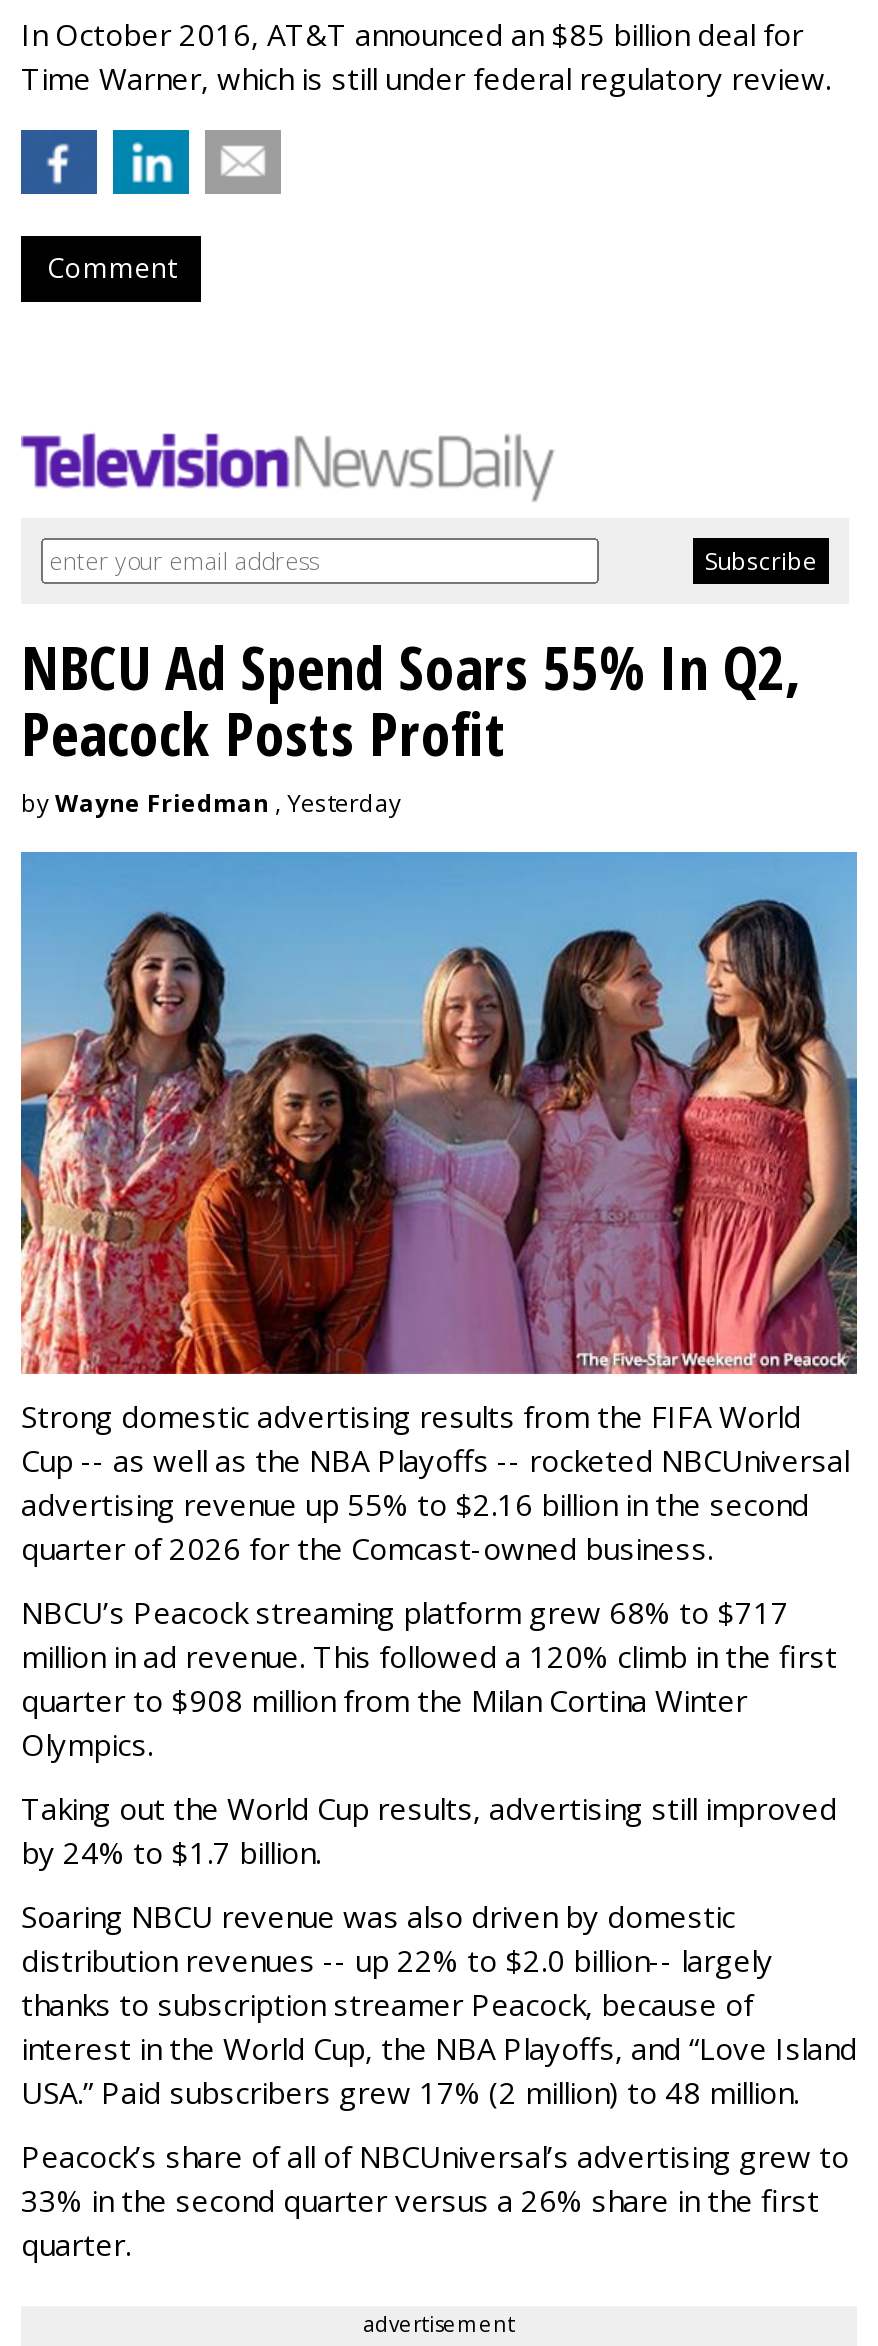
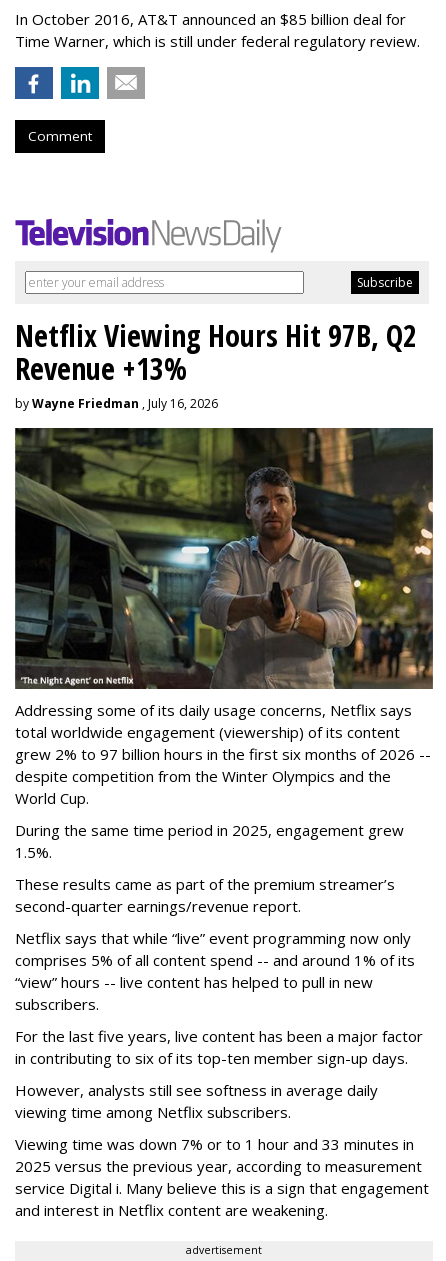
- NBCU Ad Spend Soars 55% In Q2,
- Peacock Posts Profit
- by Wayne Friedman, Yesterday
+ Netflix Viewing Hours Hit 97B, Q2
+ Revenue +13%
+ by Wayne Friedman, July 16, 2026

- [image]
+ [image]

- Strong domestic advertising results from the FIFA World
- Cup -- as well as the NBA Playoffs -- rocketed NBCUniversal
- advertising revenue up 55% to $2.16 billion in the second
- quarter of 2026 for the Comcast-owned business.
- NBCU’s Peacock streaming platform grew 68% to $717
- million in ad revenue. This followed a 120% climb in the first
- quarter to $908 million from the Milan Cortina Winter
- Olympics.
- Taking out the World Cup results, advertising still improved
- by 24% to $1.7 billion.
- Soaring NBCU revenue was also driven by domestic
- distribution revenues -- up 22% to $2.0 billion-- largely
- thanks to subscription streamer Peacock, because of
- interest in the World Cup, the NBA Playoffs, and “Love Island
- USA.” Paid subscribers grew 17% (2 million) to 48 million.
- Peacock’s share of all of NBCUniversal’s advertising grew to
- 33% in the second quarter versus a 26% share in the first
- quarter.
+ Addressing some of its daily usage concerns, Netflix says
+ total worldwide engagement (viewership) of its content
+ grew 2% to 97 billion hours in the first six months of 2026 --
+ despite competition from the Winter Olympics and the
+ World Cup.
+ During the same time period in 2025, engagement grew
+ 1.5%.
+ These results came as part of the premium streamer’s
+ second-quarter earnings/revenue report.
+ Netflix says that while “live” event programming now only
+ comprises 5% of all content spend -- and around 1% of its
+ “view” hours -- live content has helped to pull in new
+ subscribers.
+ For the last five years, live content has been a major factor
+ in contributing to six of its top-ten member sign-up days.
+ However, analysts still see softness in average daily
+ viewing time among Netflix subscribers.
+ Viewing time was down 7% or to 1 hour and 33 minutes in
+ 2025 versus the previous year, according to measurement
+ service Digital i. Many believe this is a sign that engagement
+ and interest in Netflix content are weakening.
